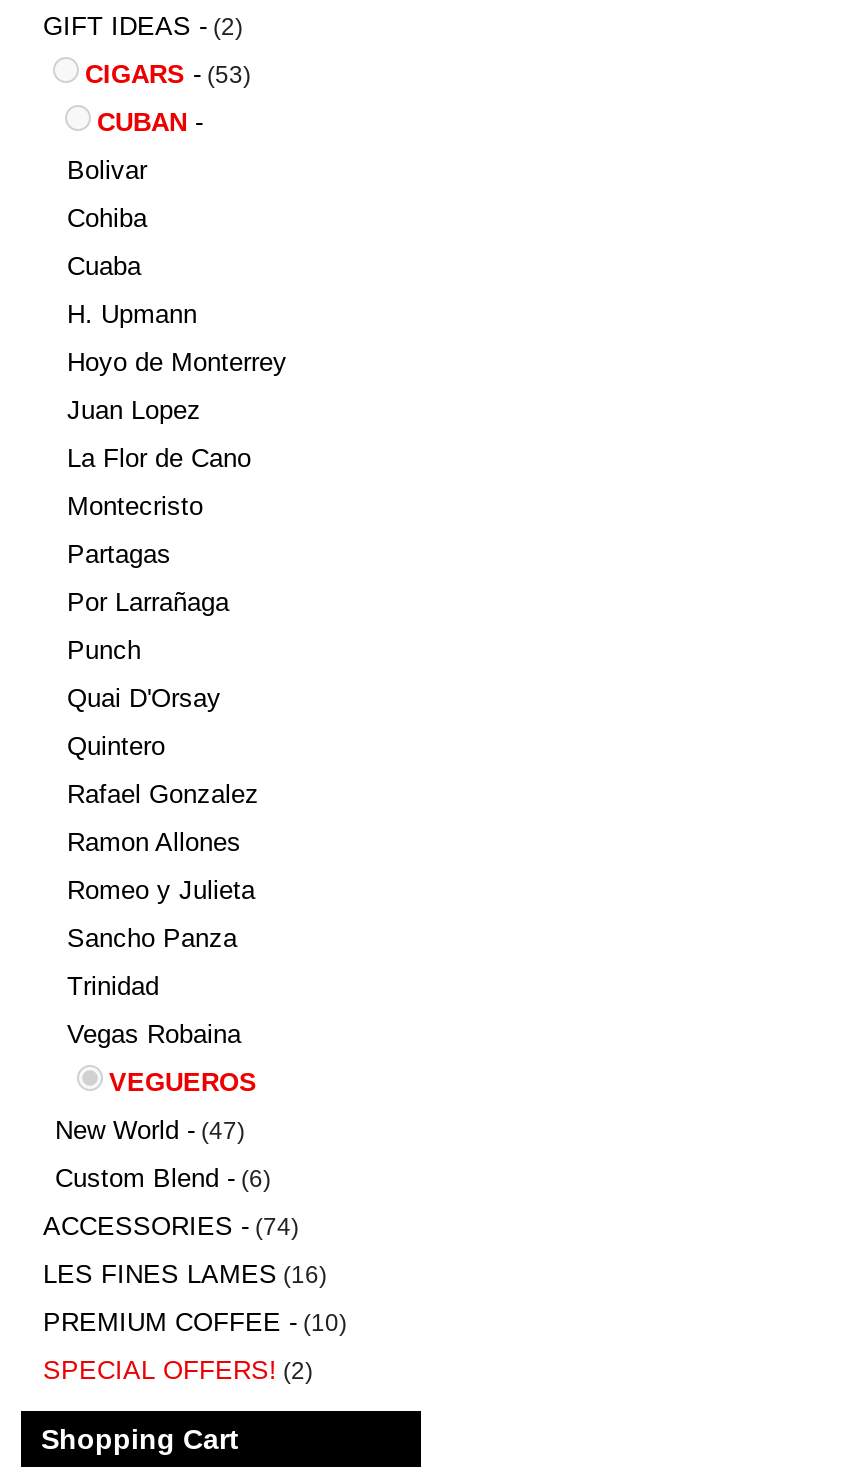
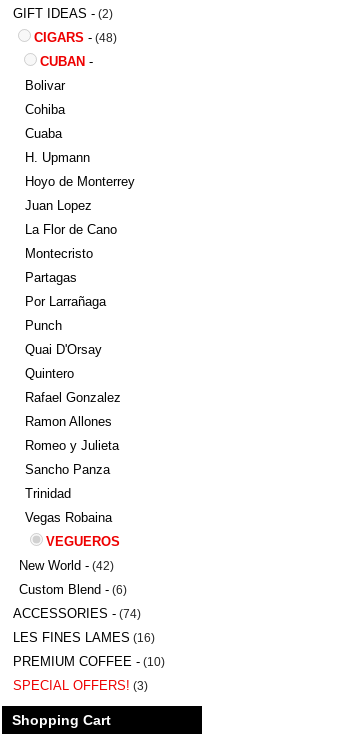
- CIGARS - (53)
+ CIGARS - (48)

- New World - (47)
+ New World - (42)

- SPECIAL OFFERS! (2)
+ SPECIAL OFFERS! (3)
